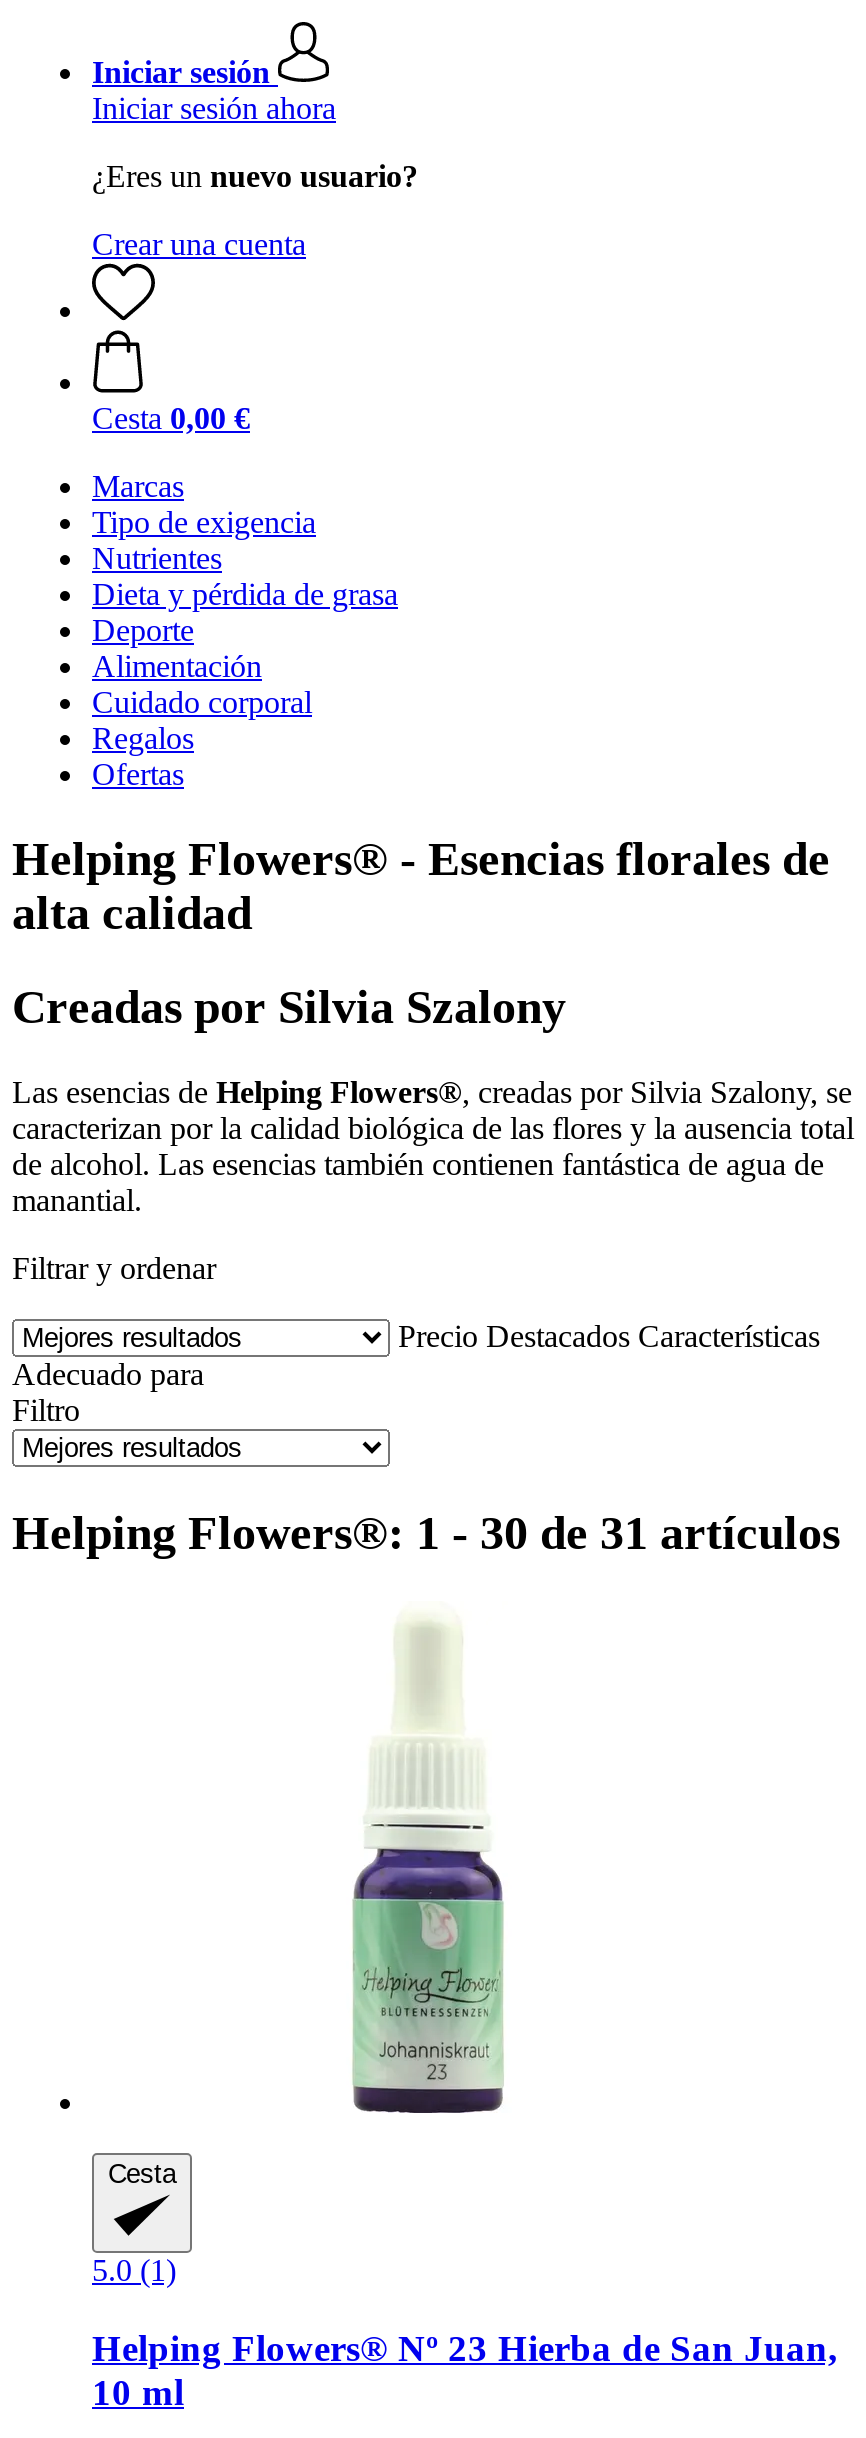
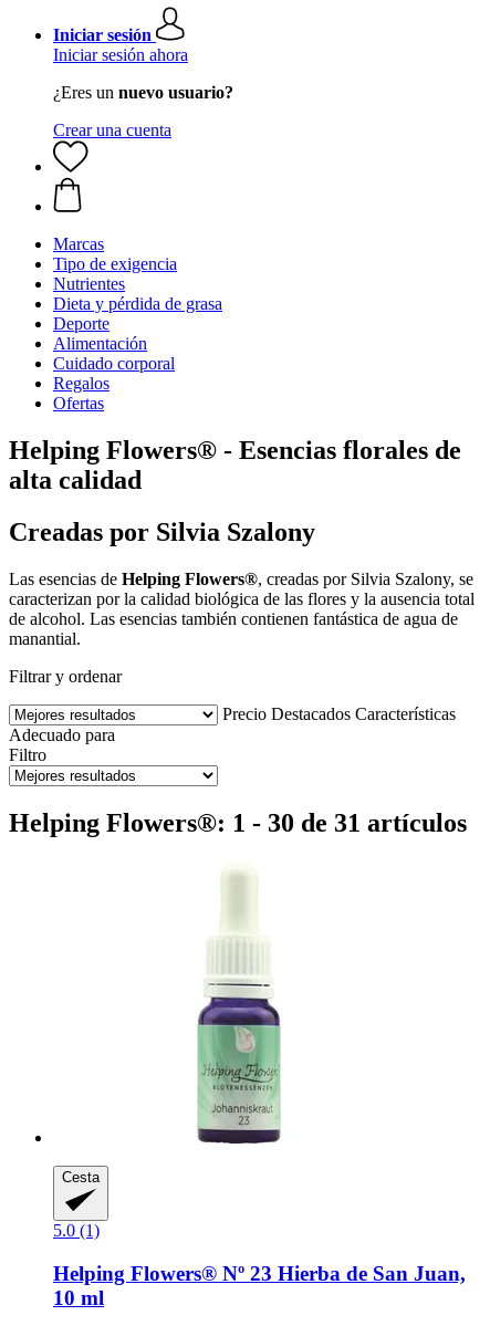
- Cesta 0,00 €
